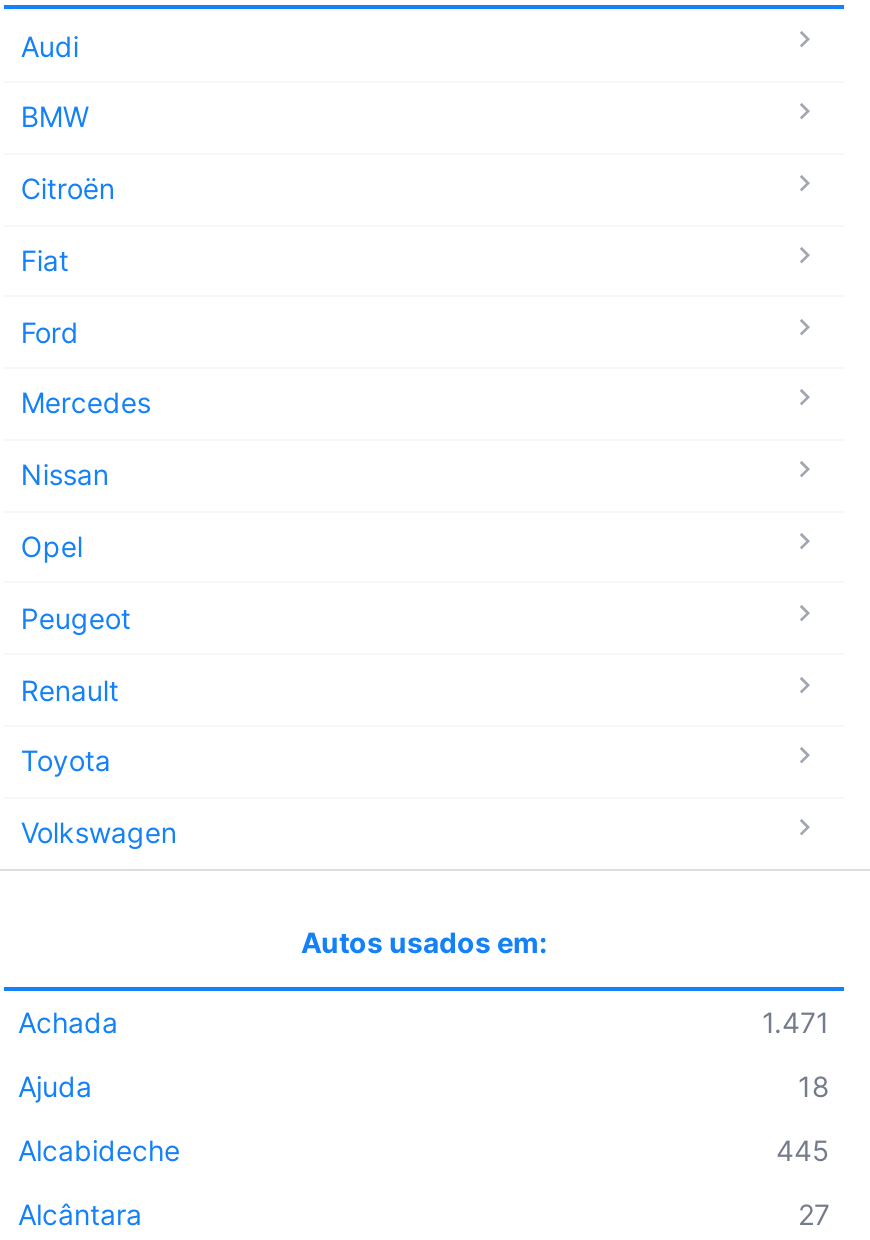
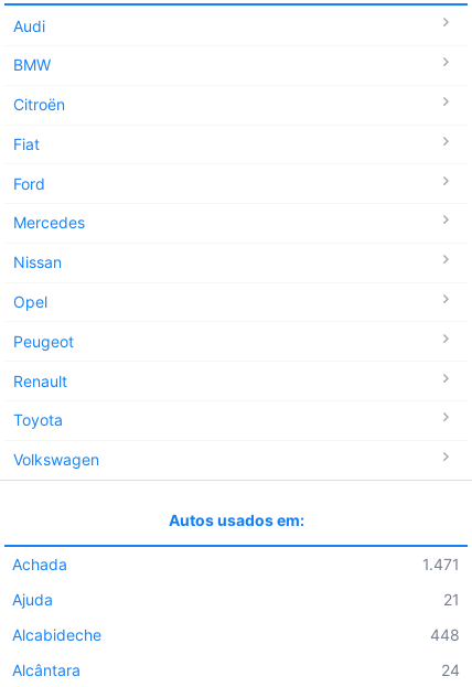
- 18
+ 21

- 445
+ 448

- 27
+ 24
